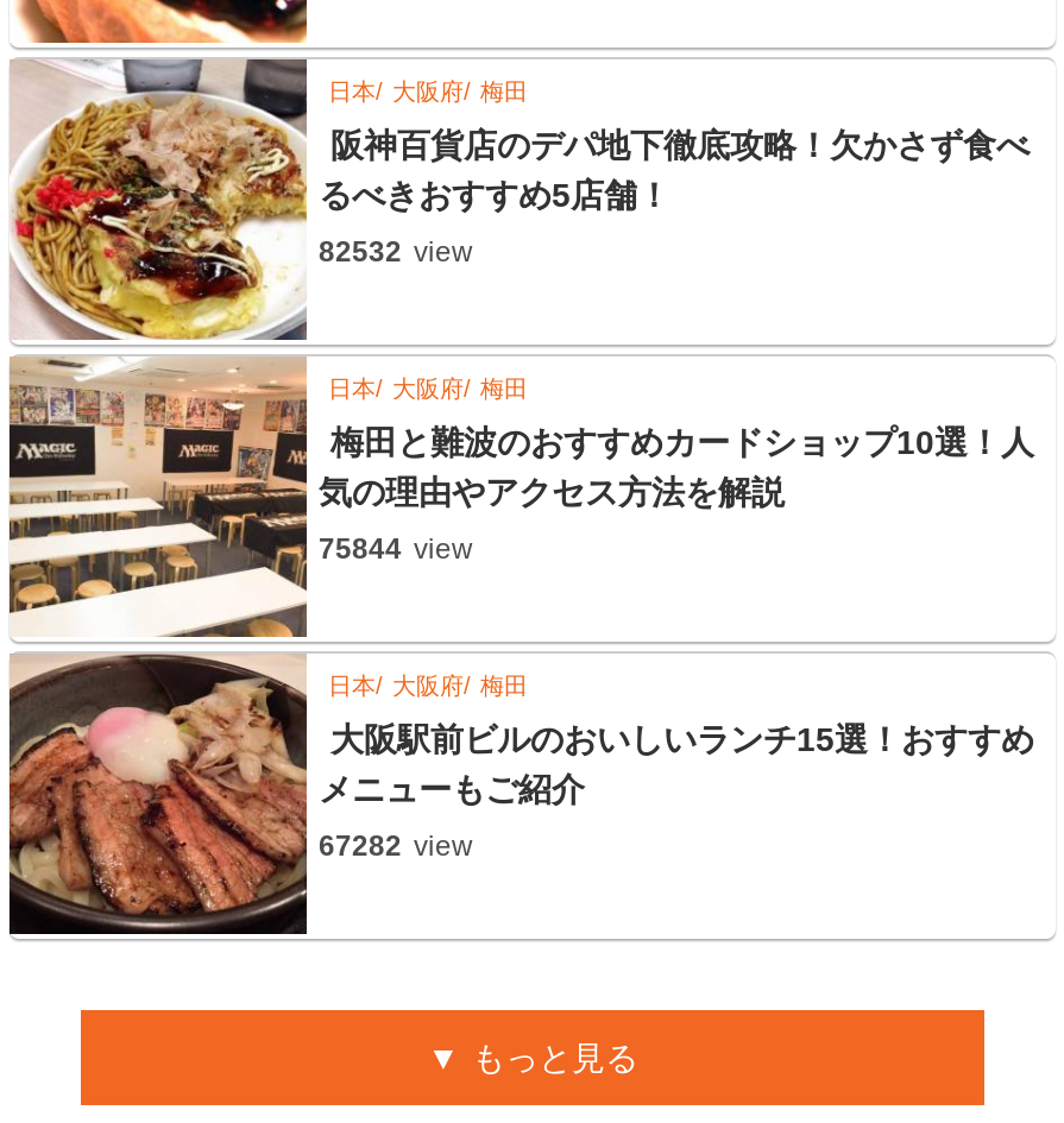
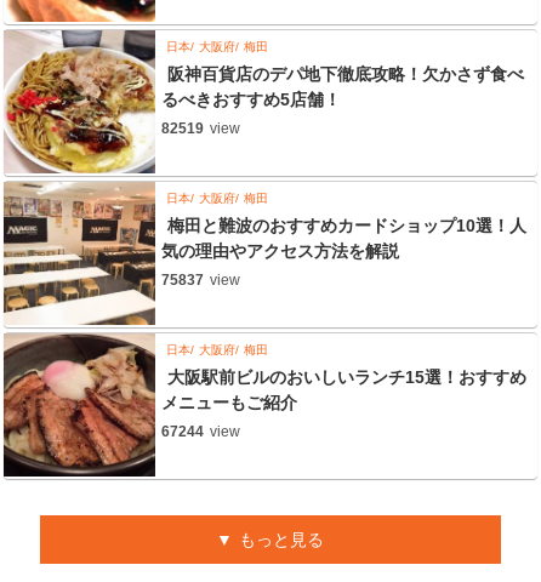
- 82532 view
+ 82519 view

- 75844 view
+ 75837 view

- 67282 view
+ 67244 view
